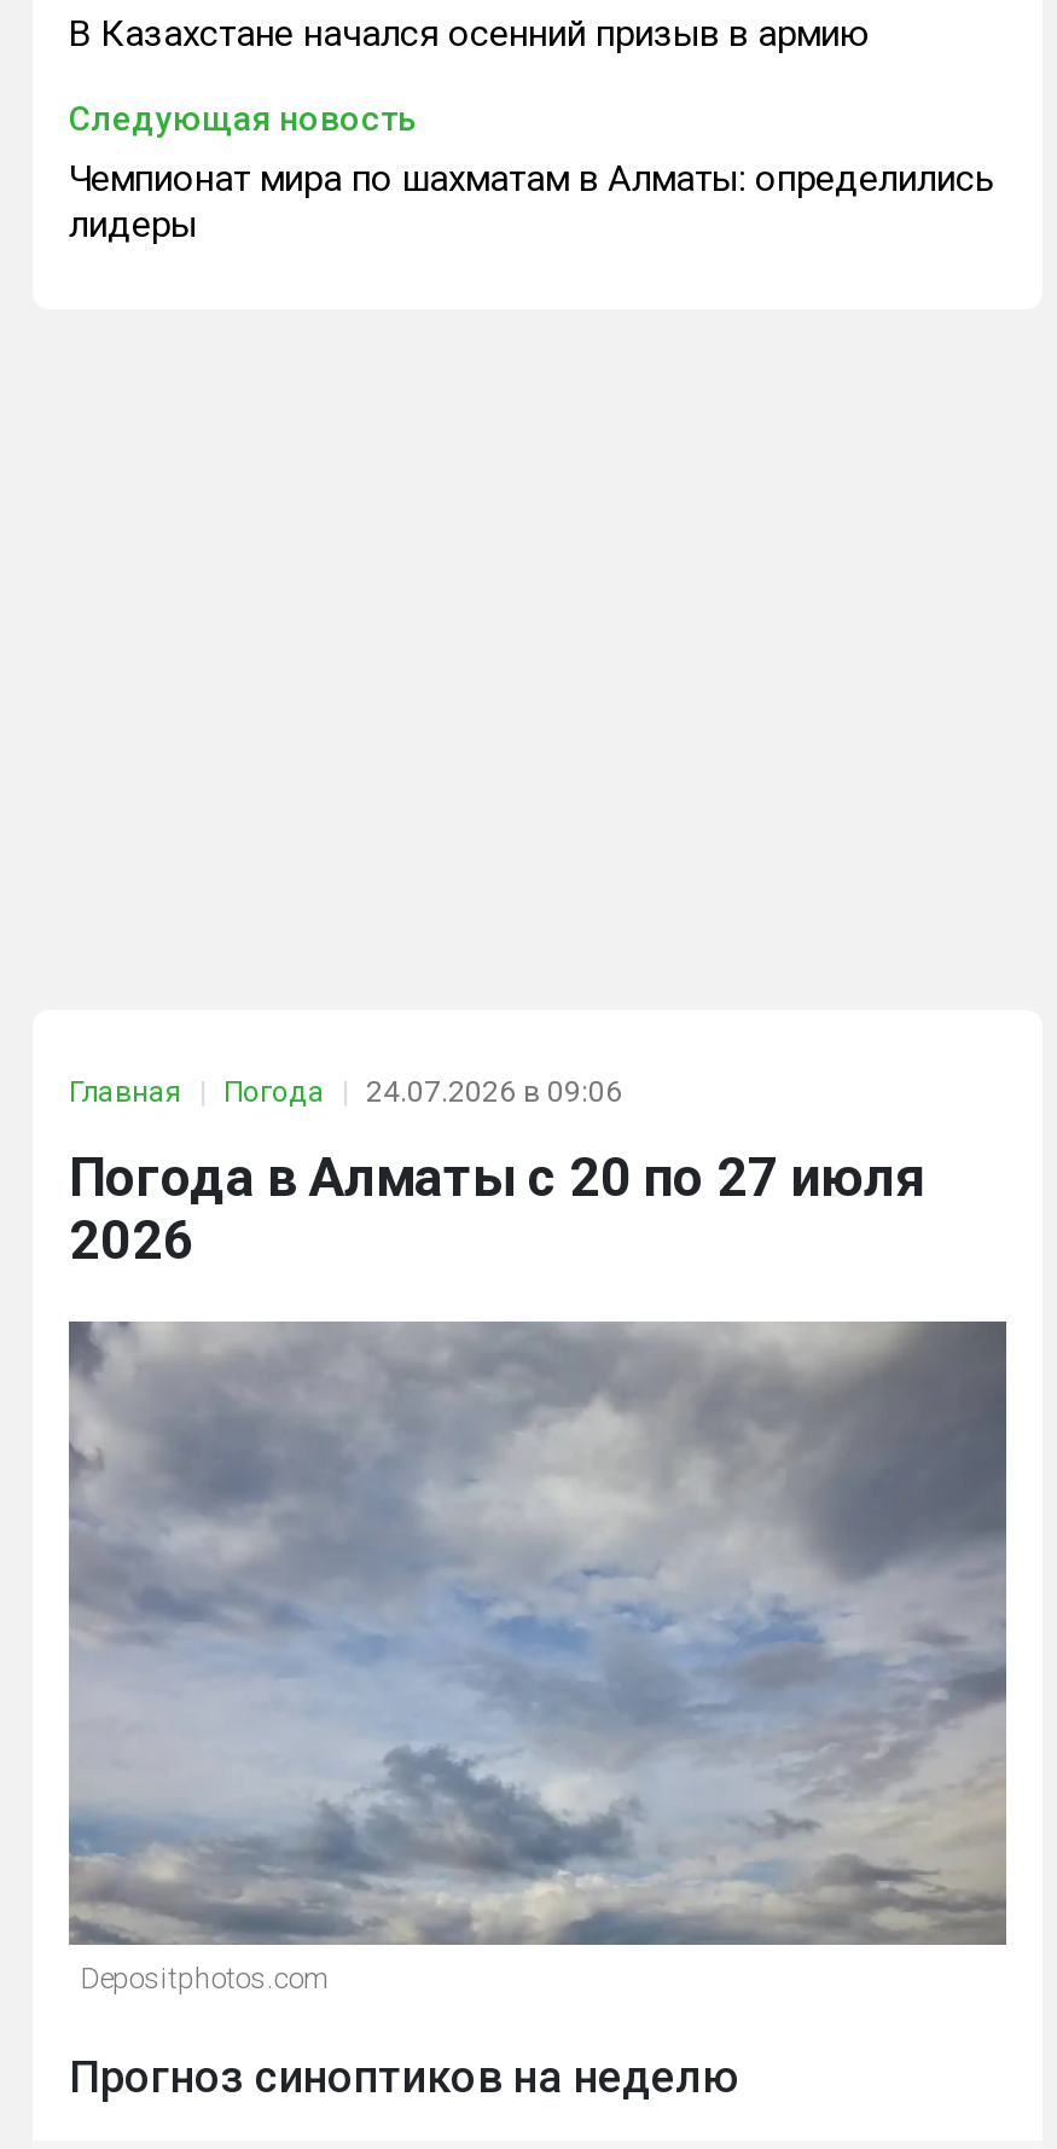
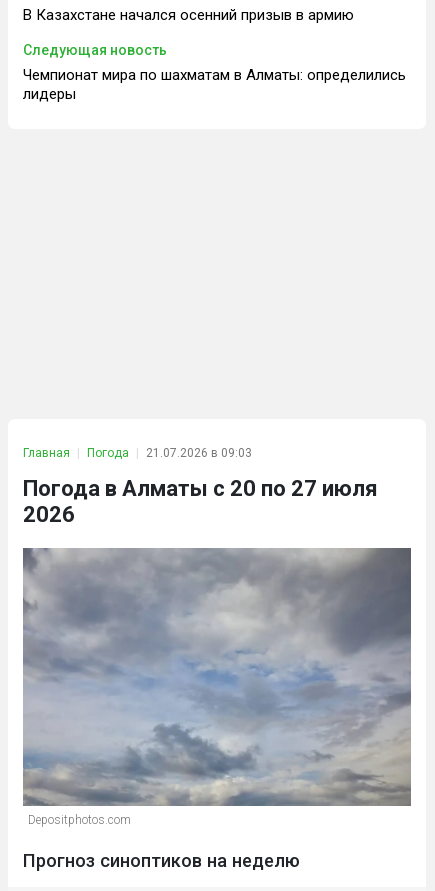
- Главная Погода 24.07.2026 в 09:06
+ Главная Погода 21.07.2026 в 09:03
